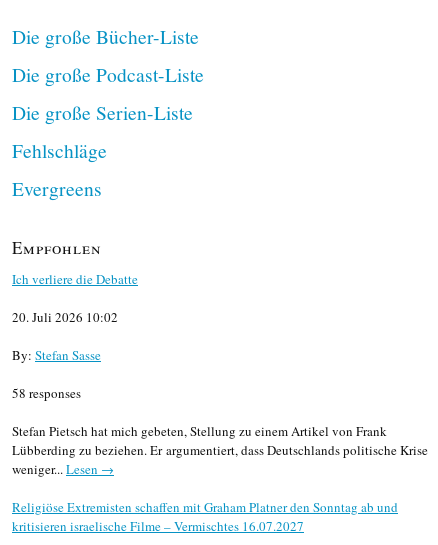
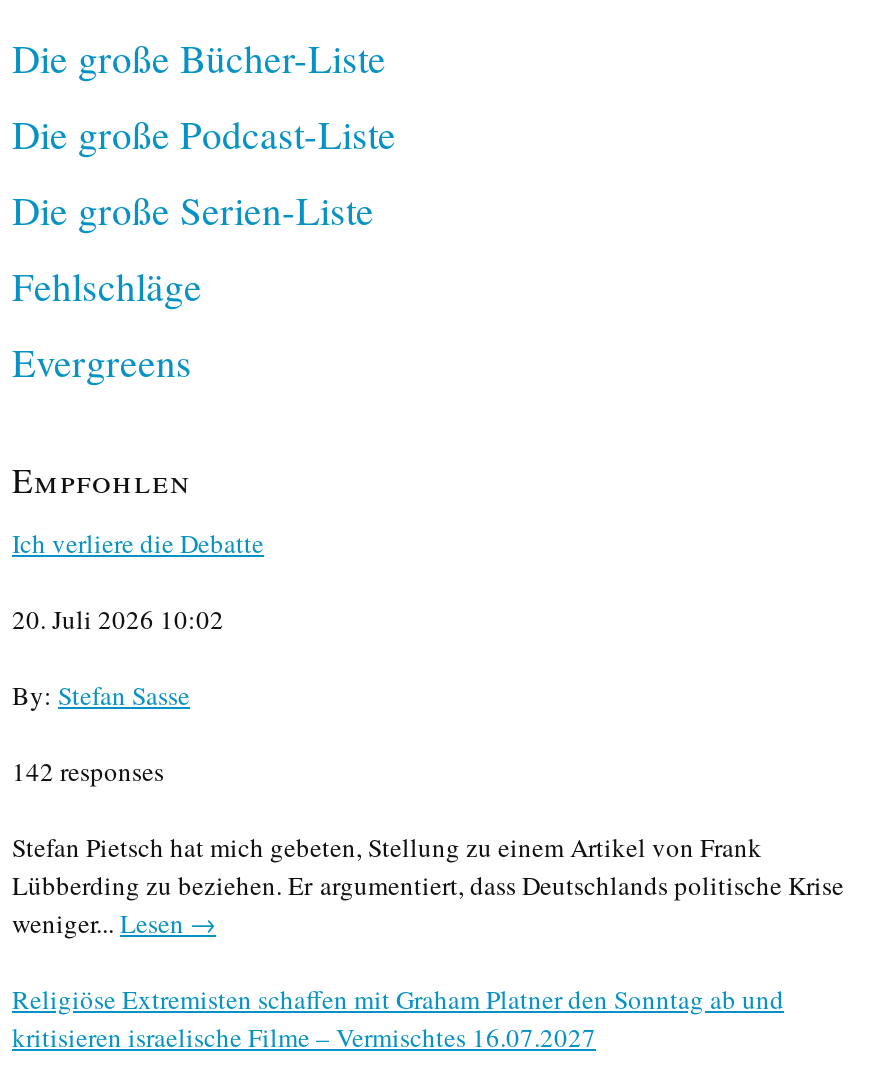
- 58 responses
+ 142 responses
